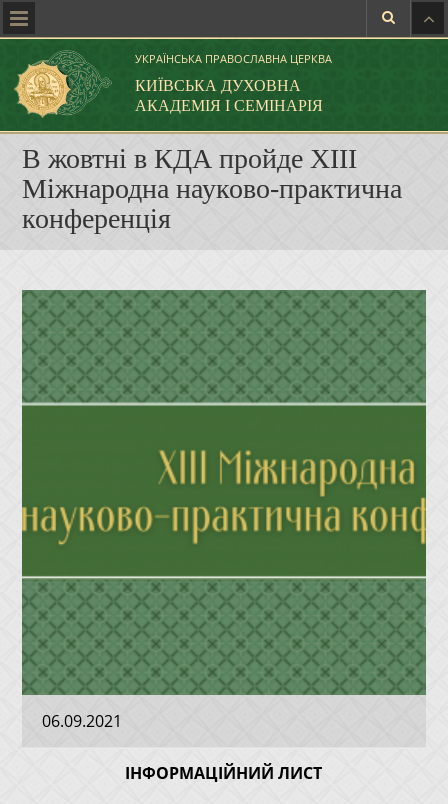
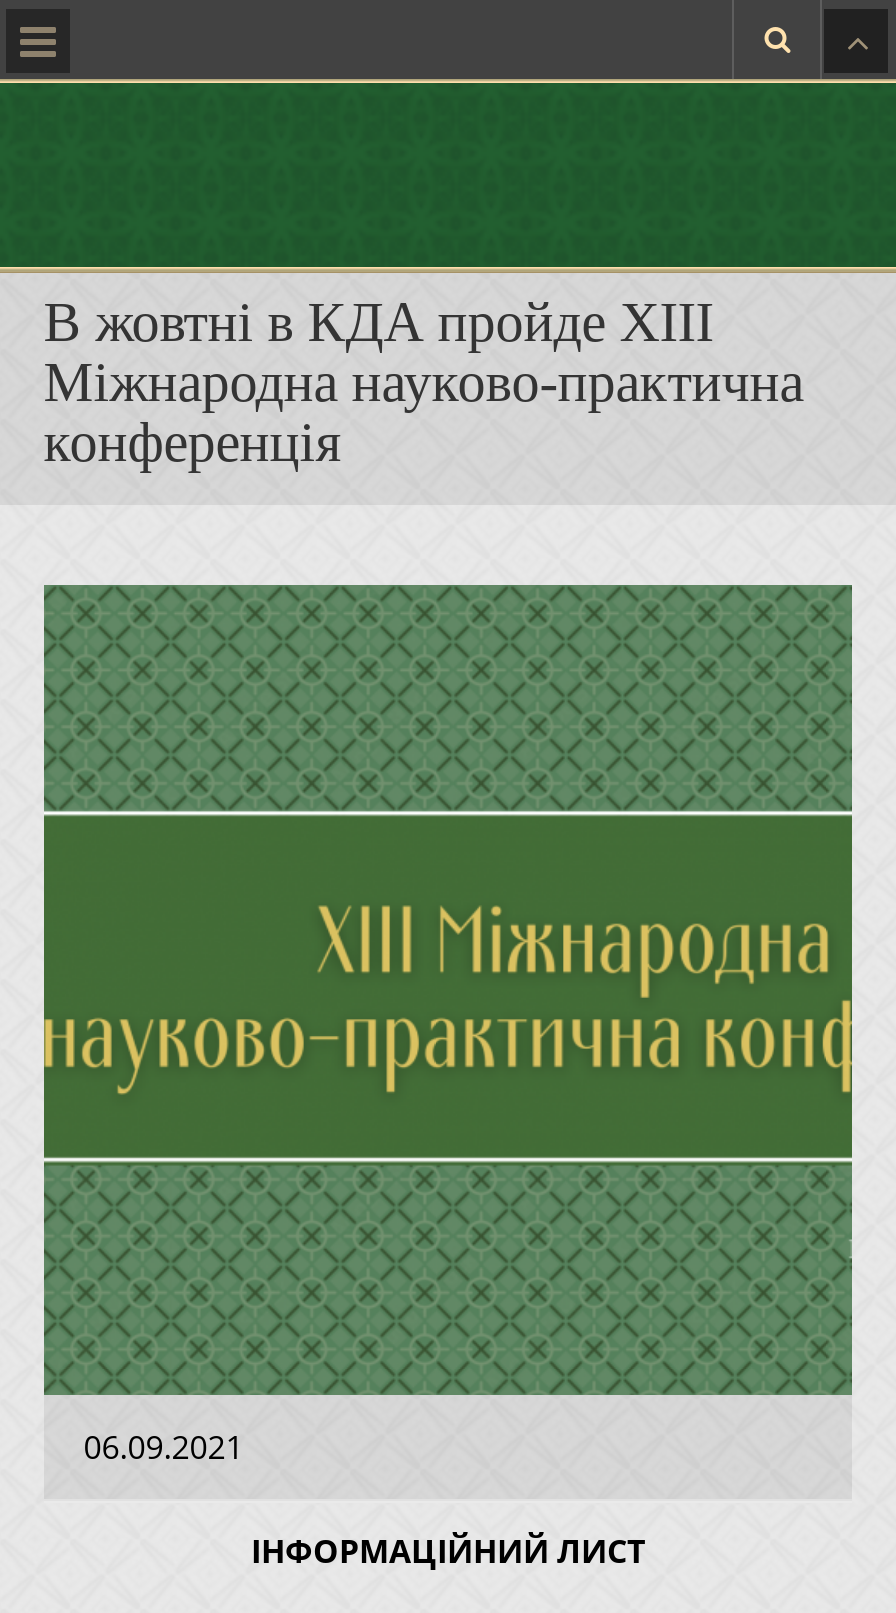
- [image]
- УКРАЇНСЬКА ПРАВОСЛАВНА ЦЕРКВА
- КИЇВСЬКА ДУХОВНА
- АКАДЕМІЯ І СЕМІНАРІЯ
